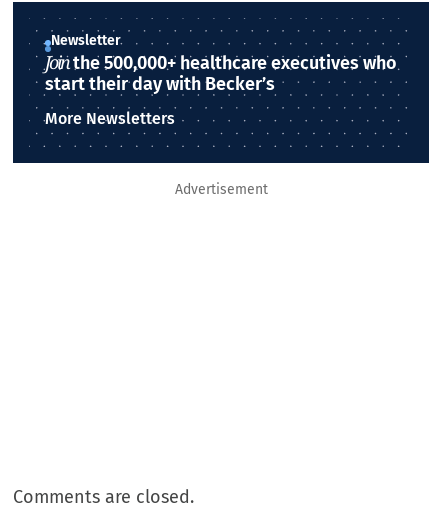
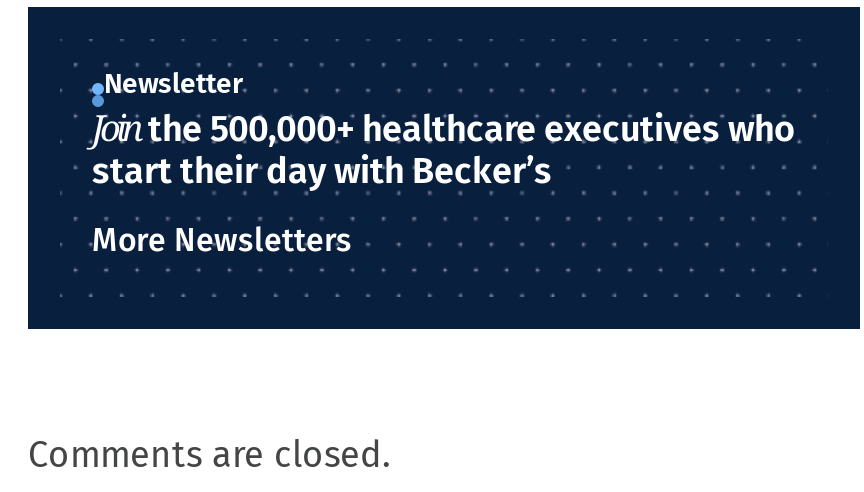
- Advertisement
